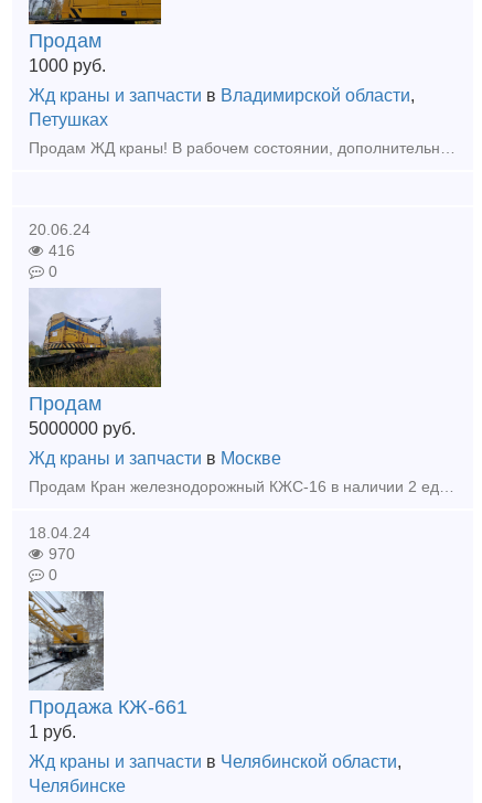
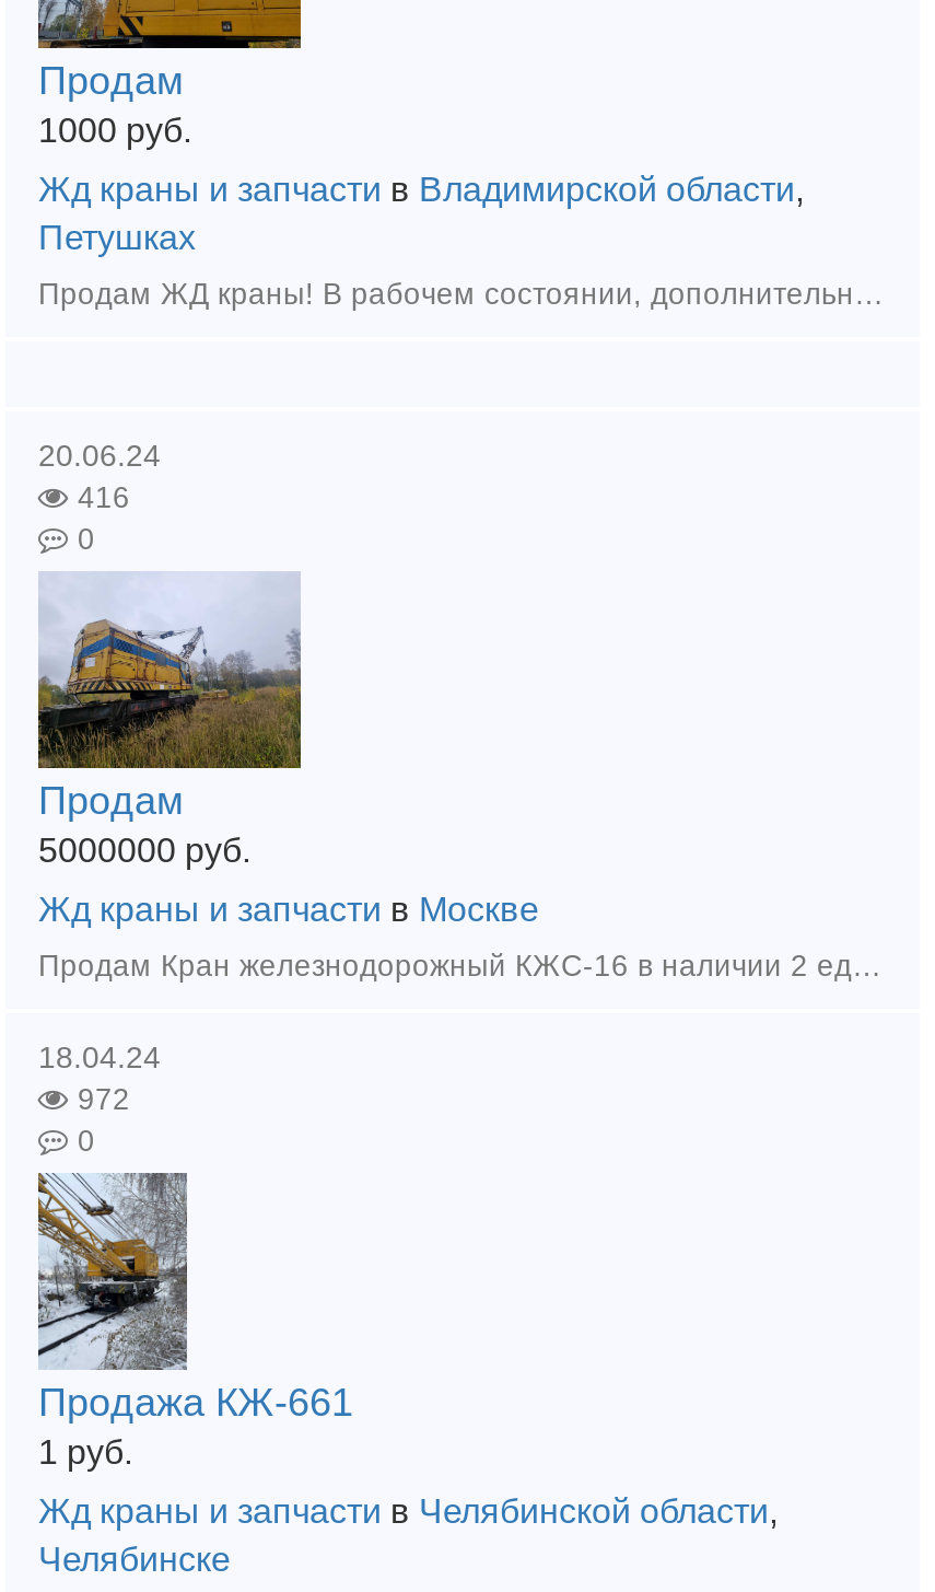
- 970
+ 972
